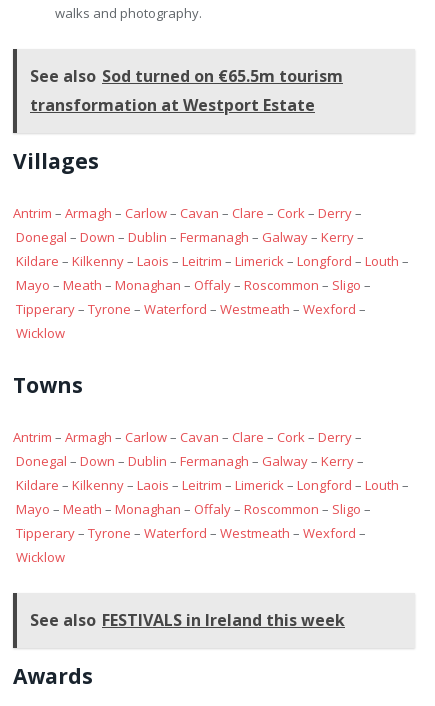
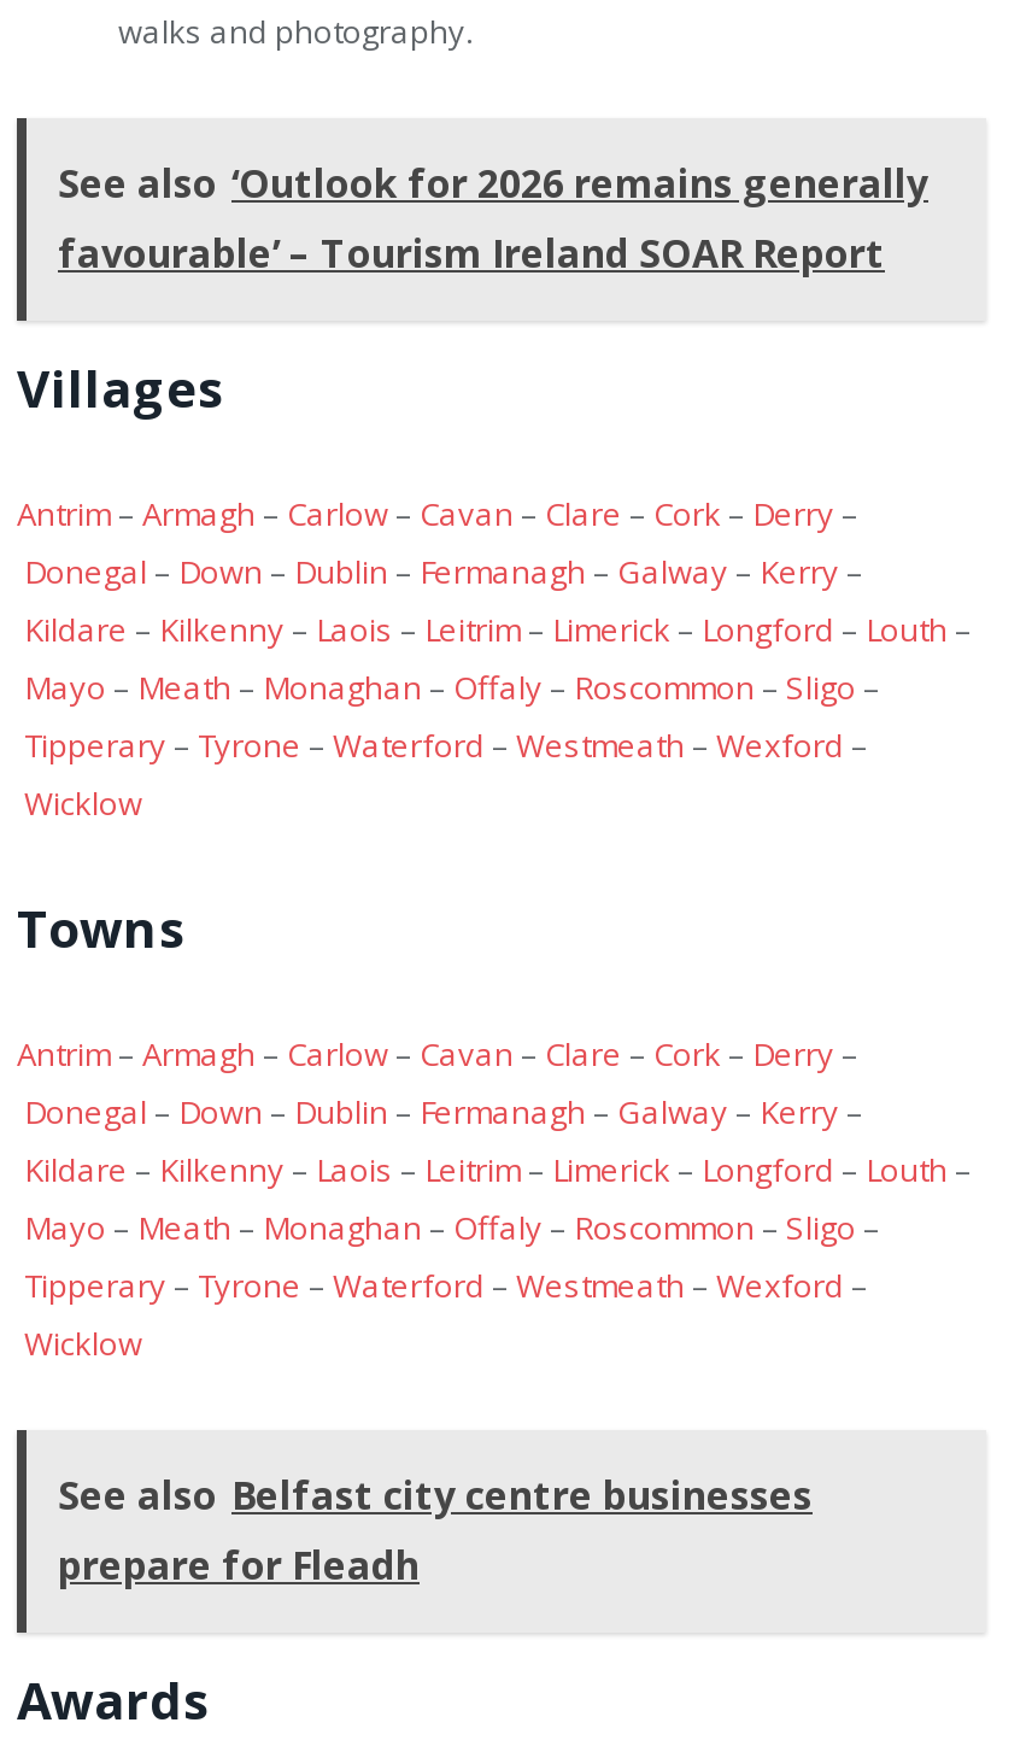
- See also Sod turned on €65.5m tourism
- transformation at Westport Estate
+ See also ‘Outlook for 2026 remains generally
+ favourable’ – Tourism Ireland SOAR Report

- See also FESTIVALS in Ireland this week
+ See also Belfast city centre businesses
+ prepare for Fleadh
